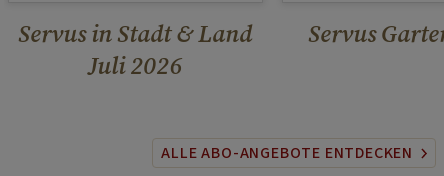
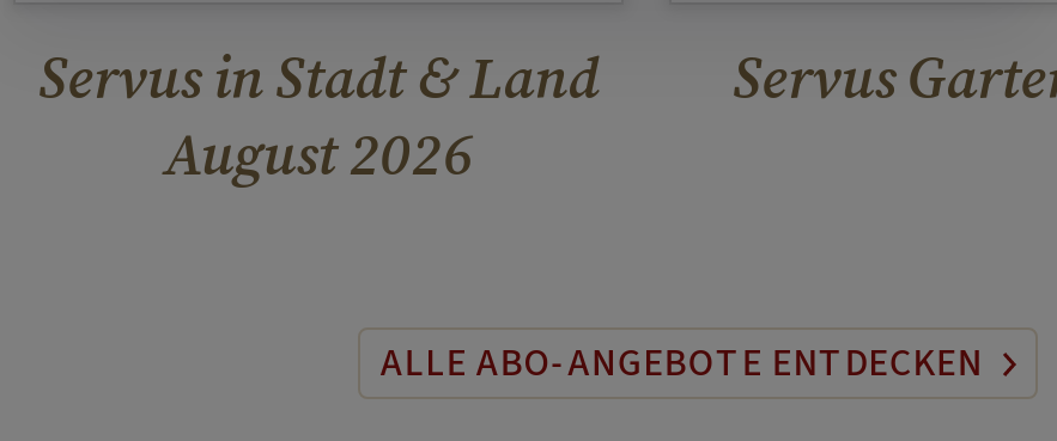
- Juli 2026
+ August 2026
